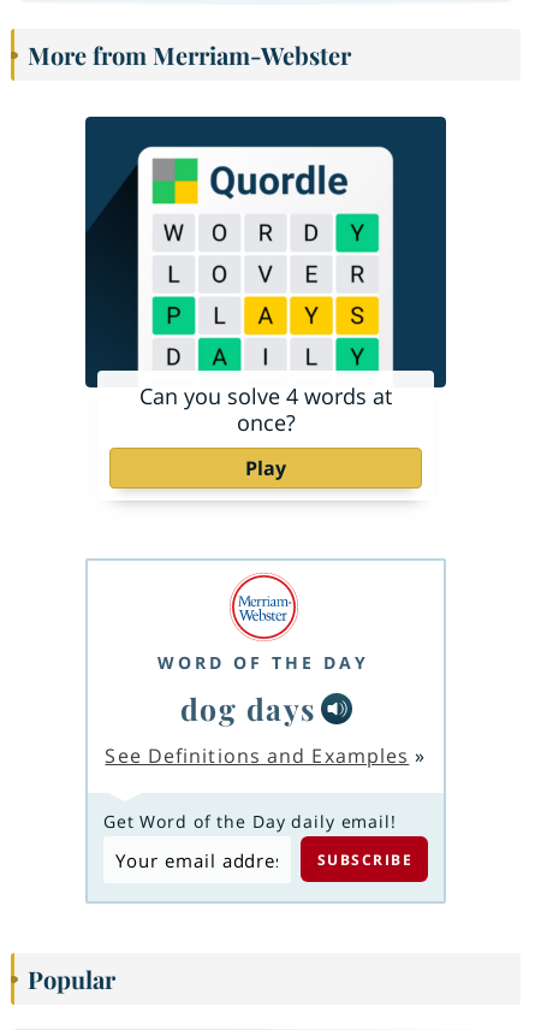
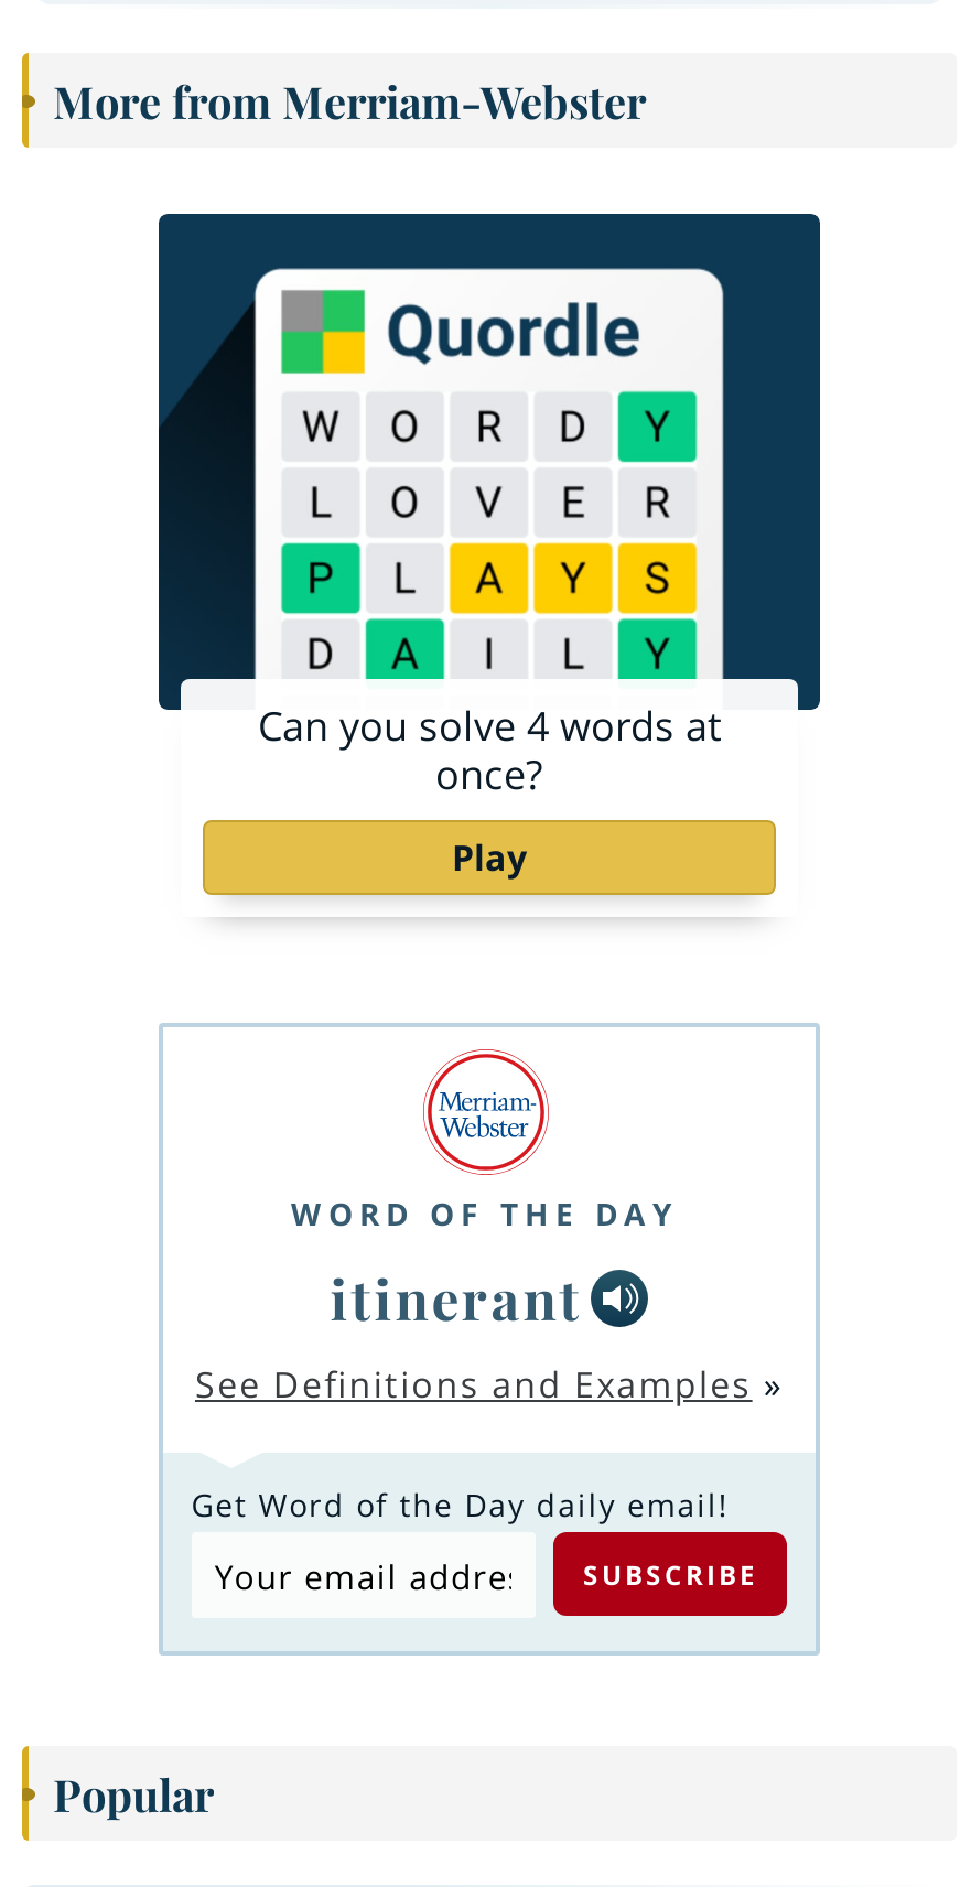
- dog days
+ itinerant
